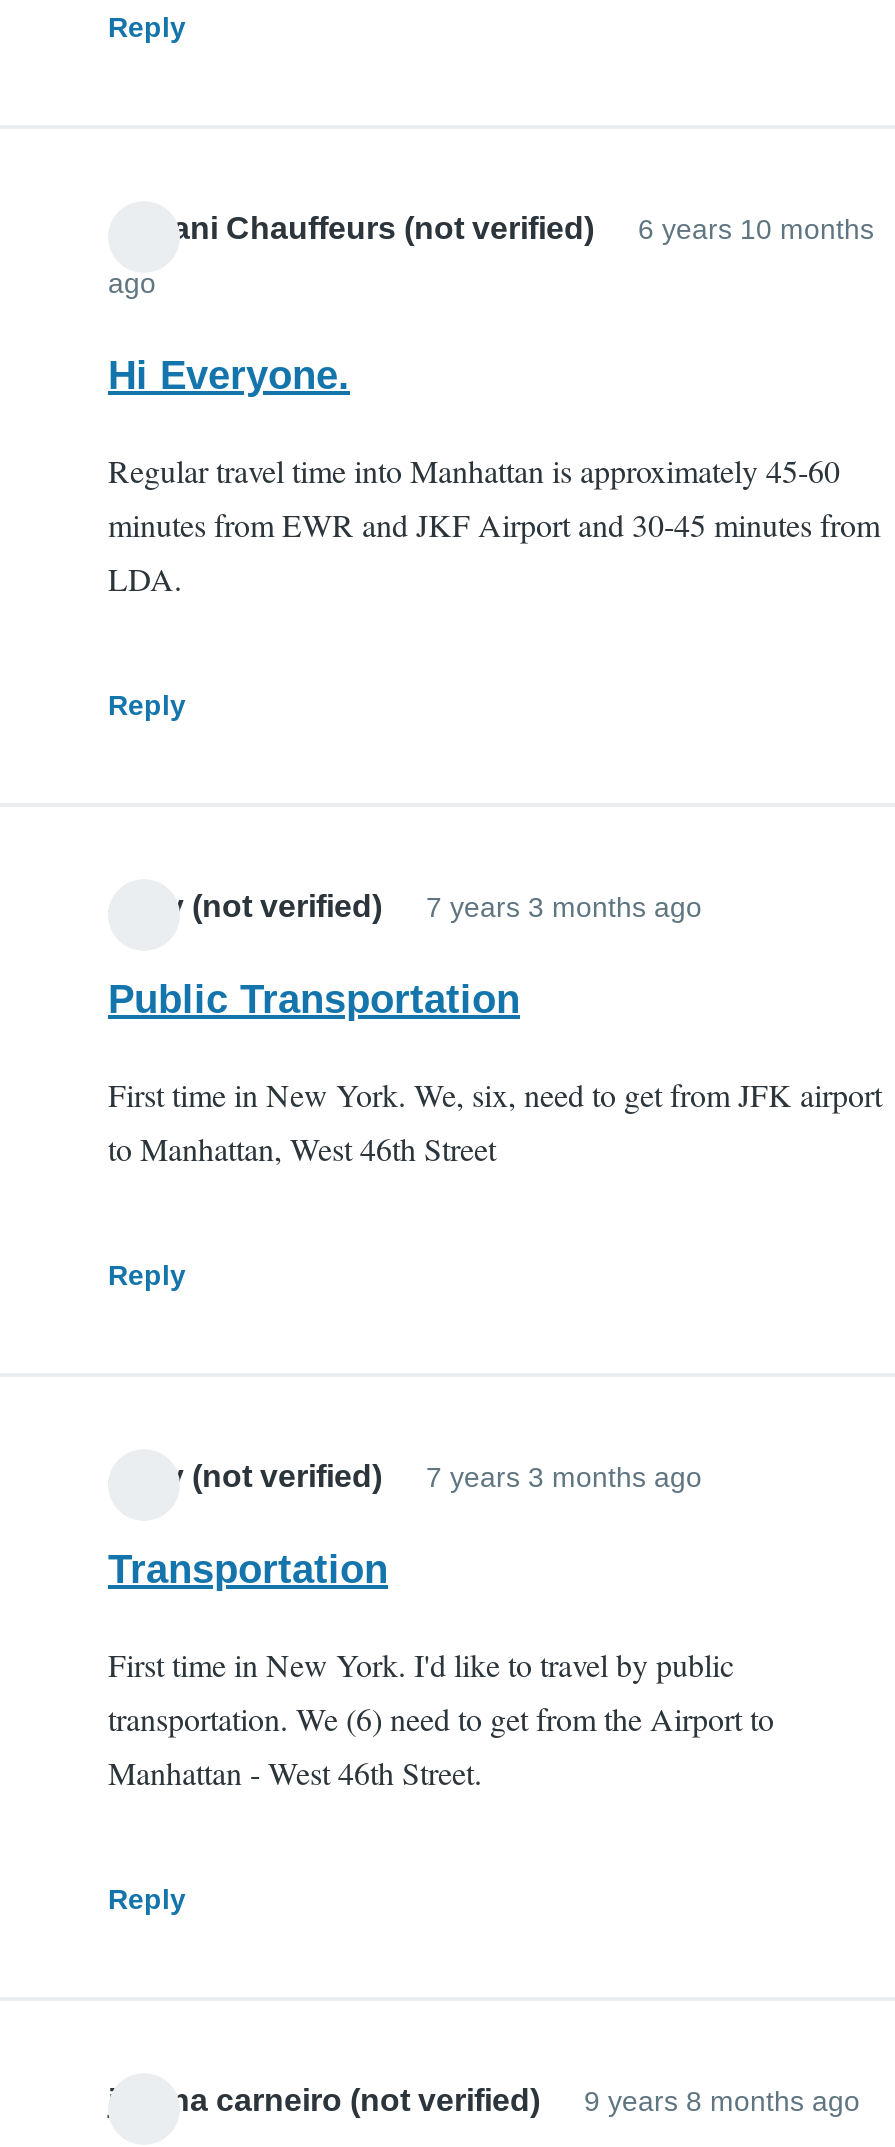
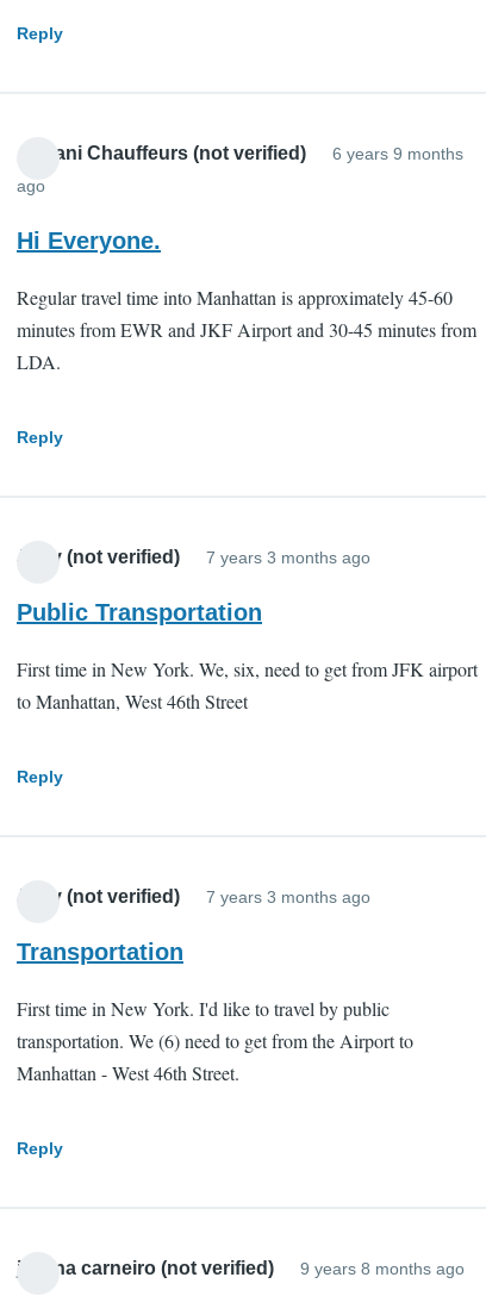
- 6 years 10 months
+ 6 years 9 months
